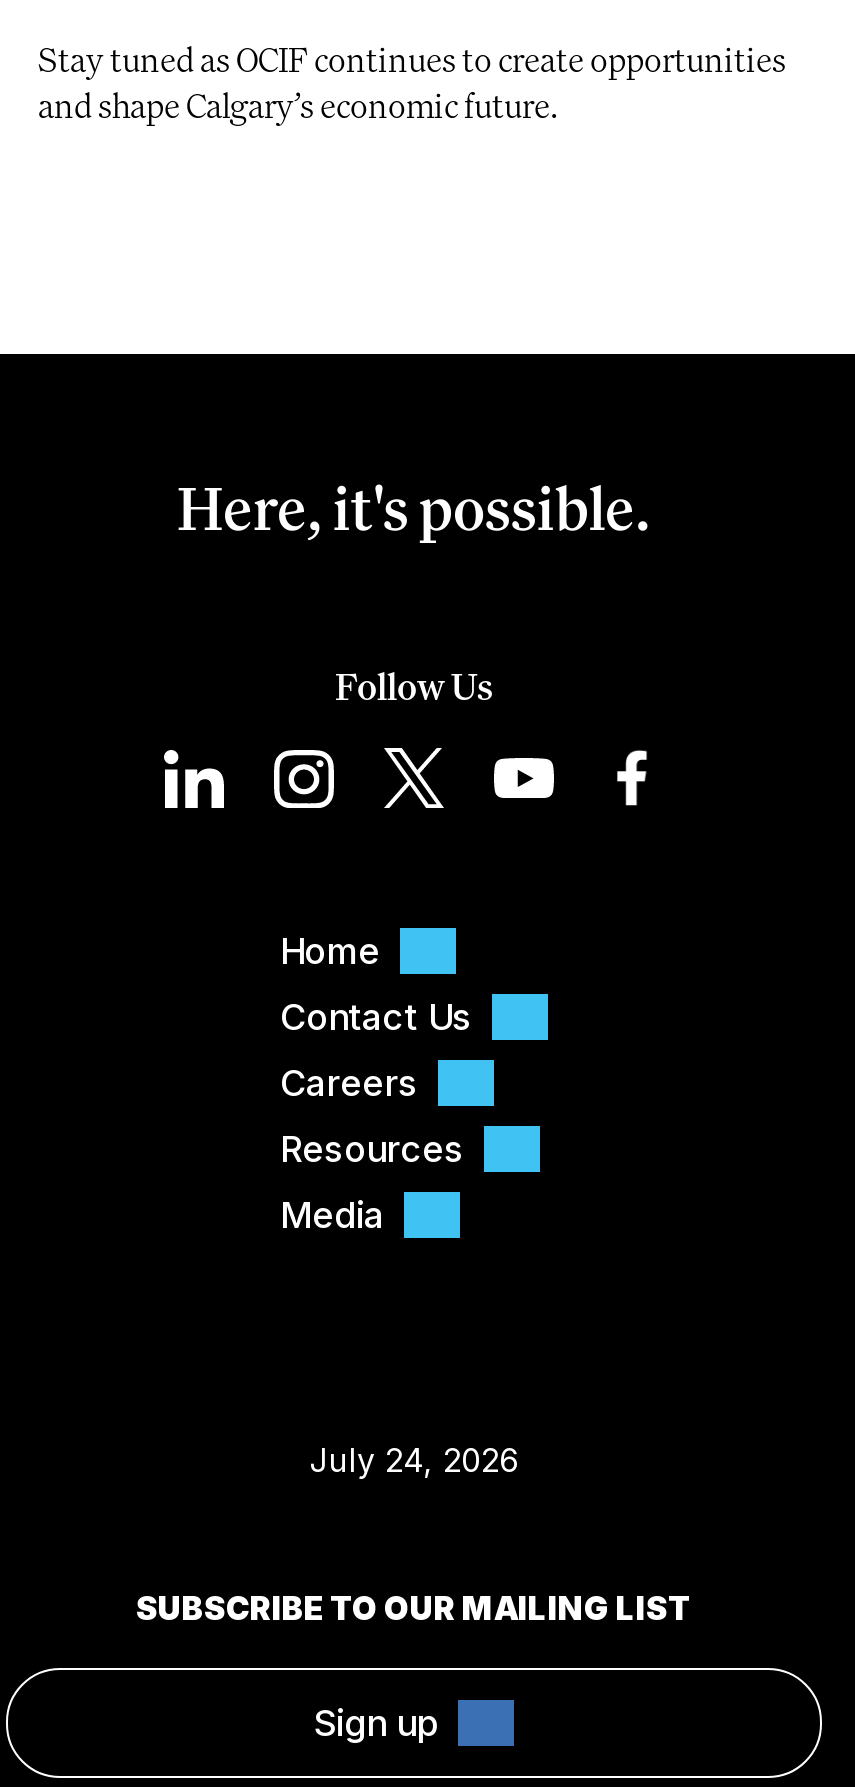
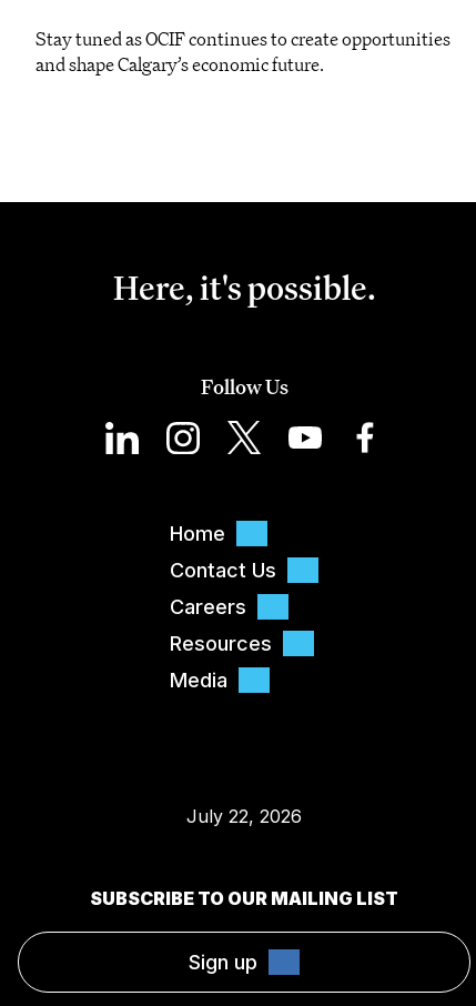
- July 24, 2026
+ July 22, 2026
